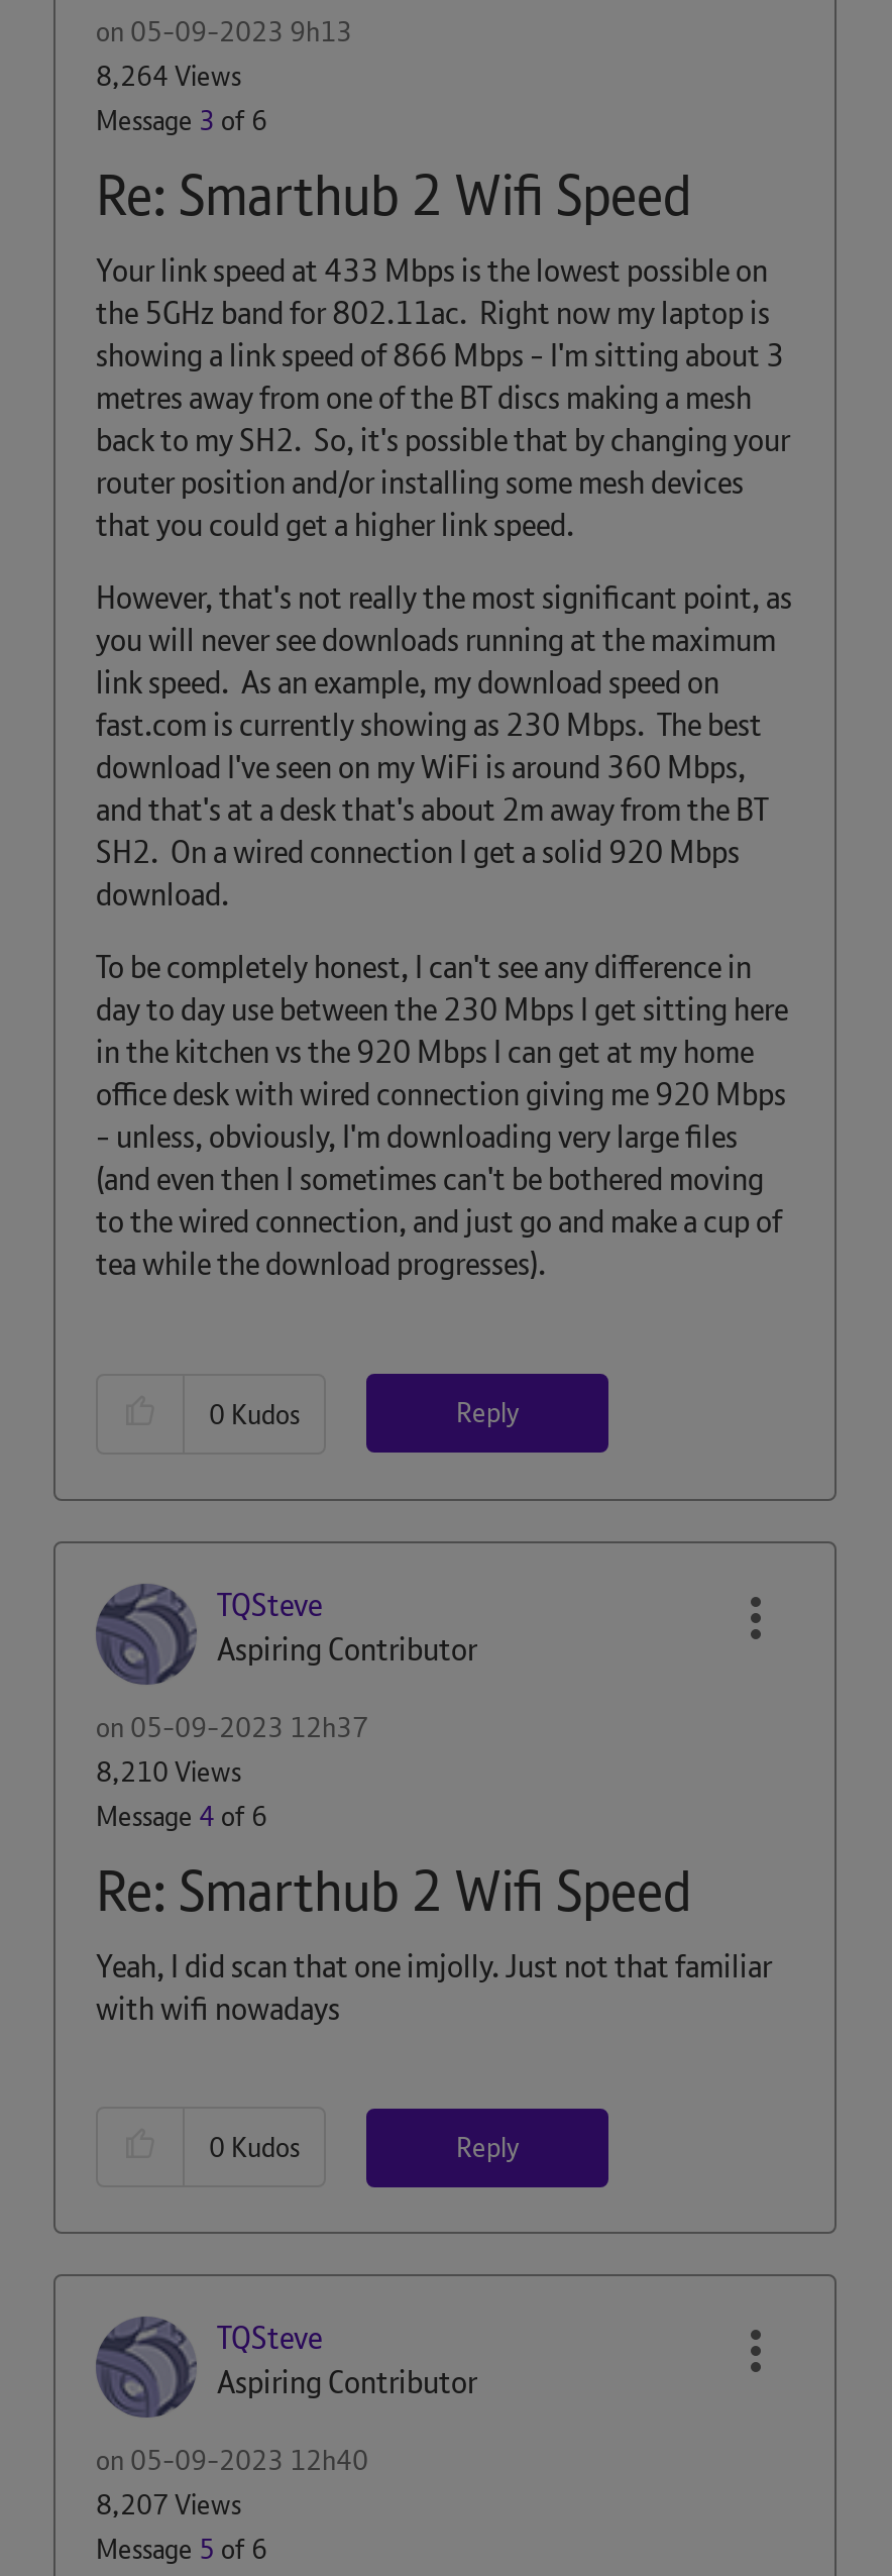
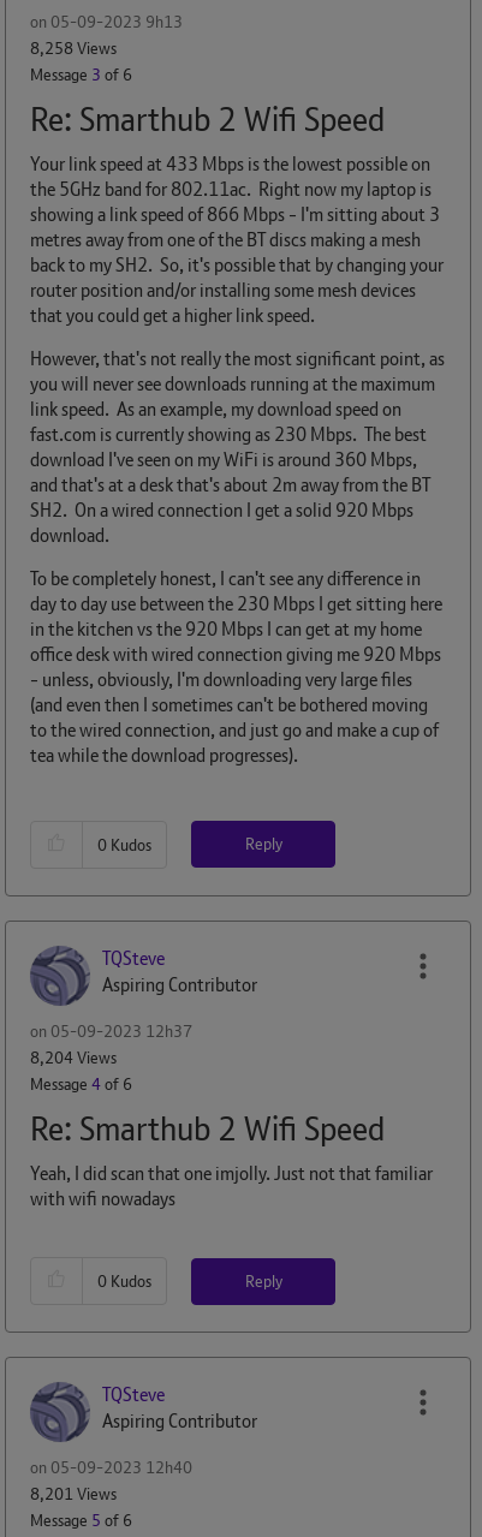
- 8,264 Views
+ 8,258 Views

- 8,210 Views
+ 8,204 Views

- 8,207 Views
+ 8,201 Views
